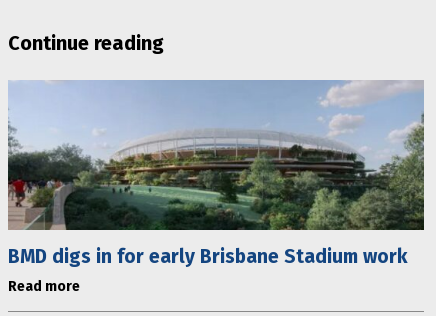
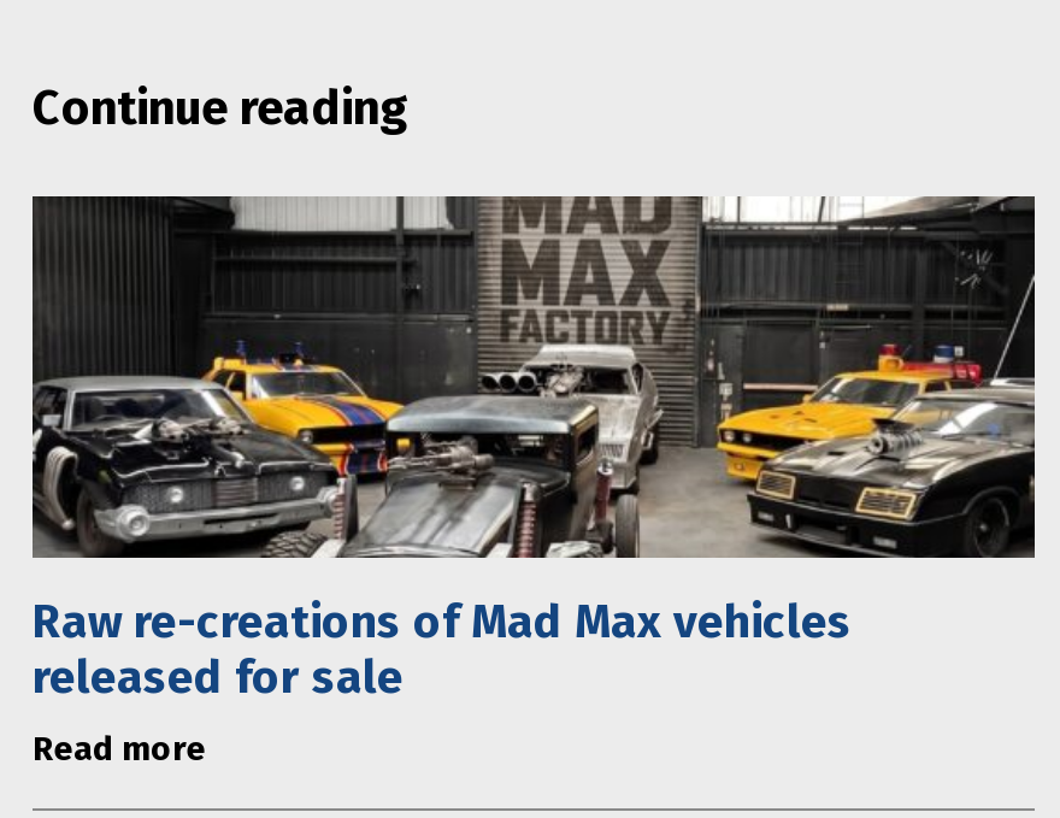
- [image]
- BMD digs in for early Brisbane Stadium work
+ [image]
+ Raw re-creations of Mad Max vehicles
+ released for sale
